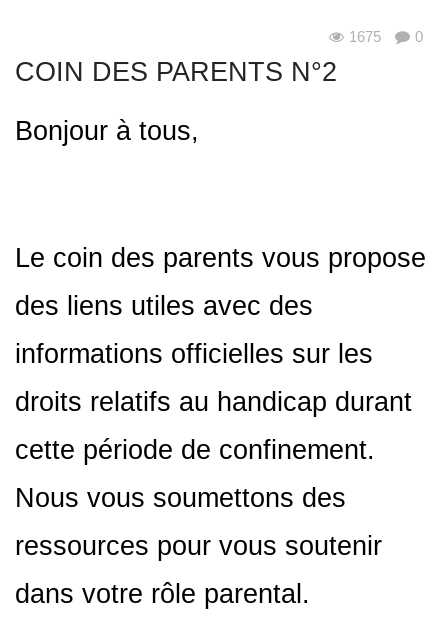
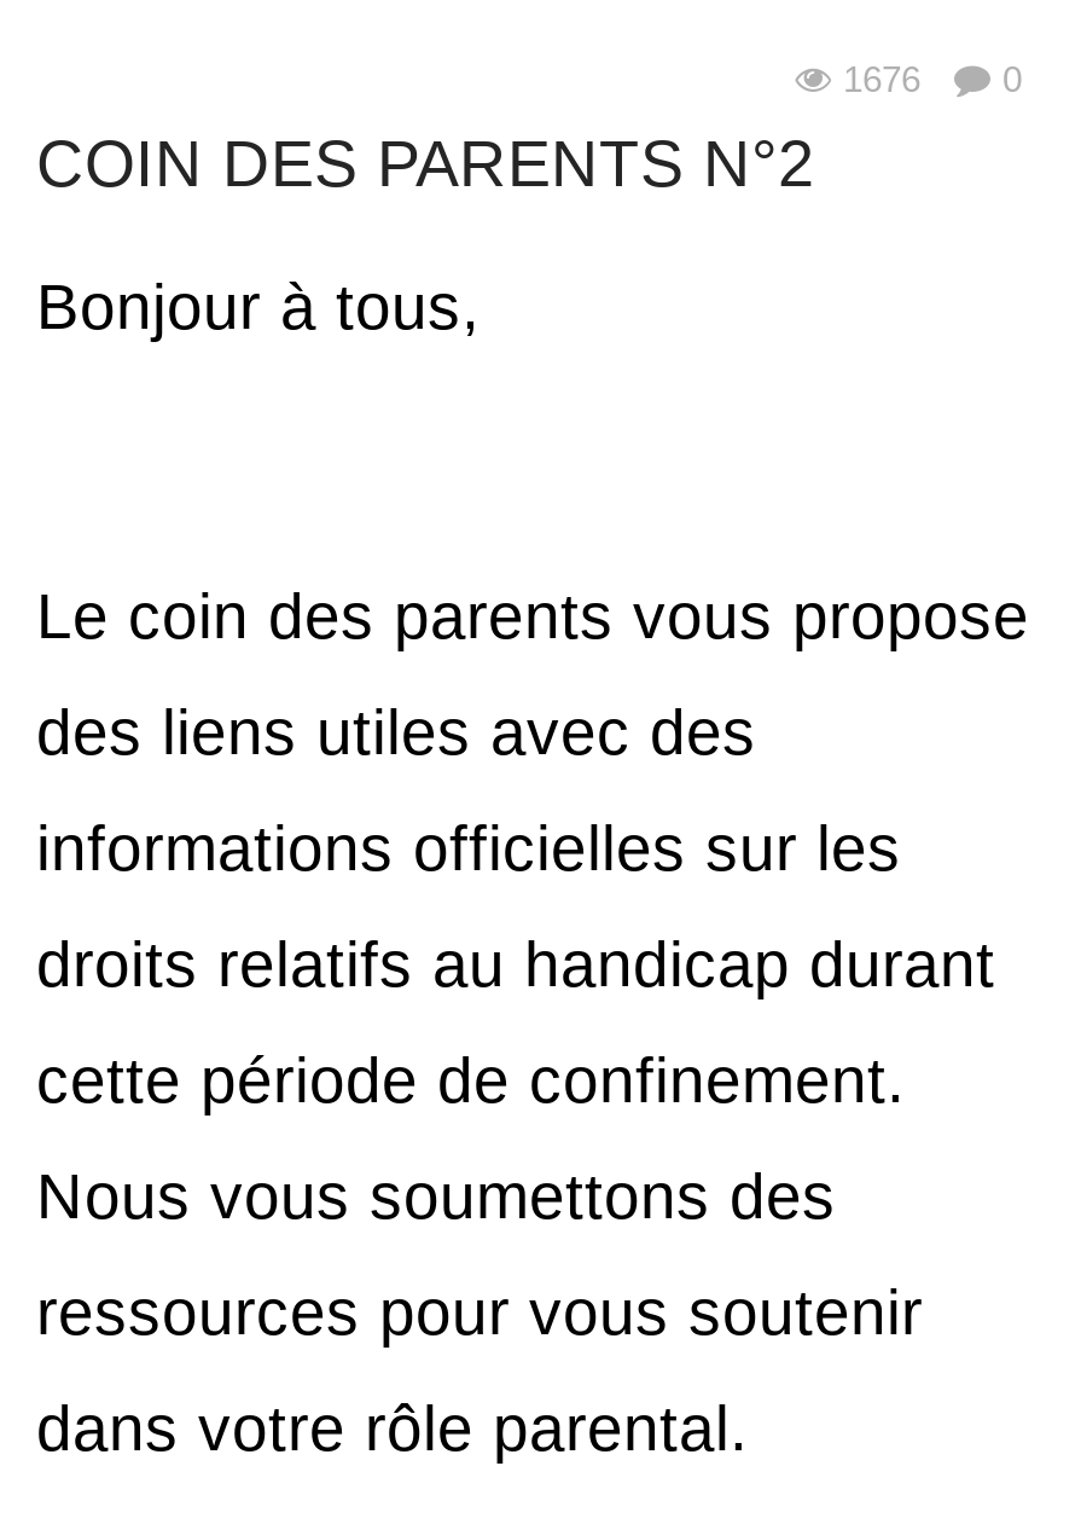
- 1675 0
+ 1676 0
